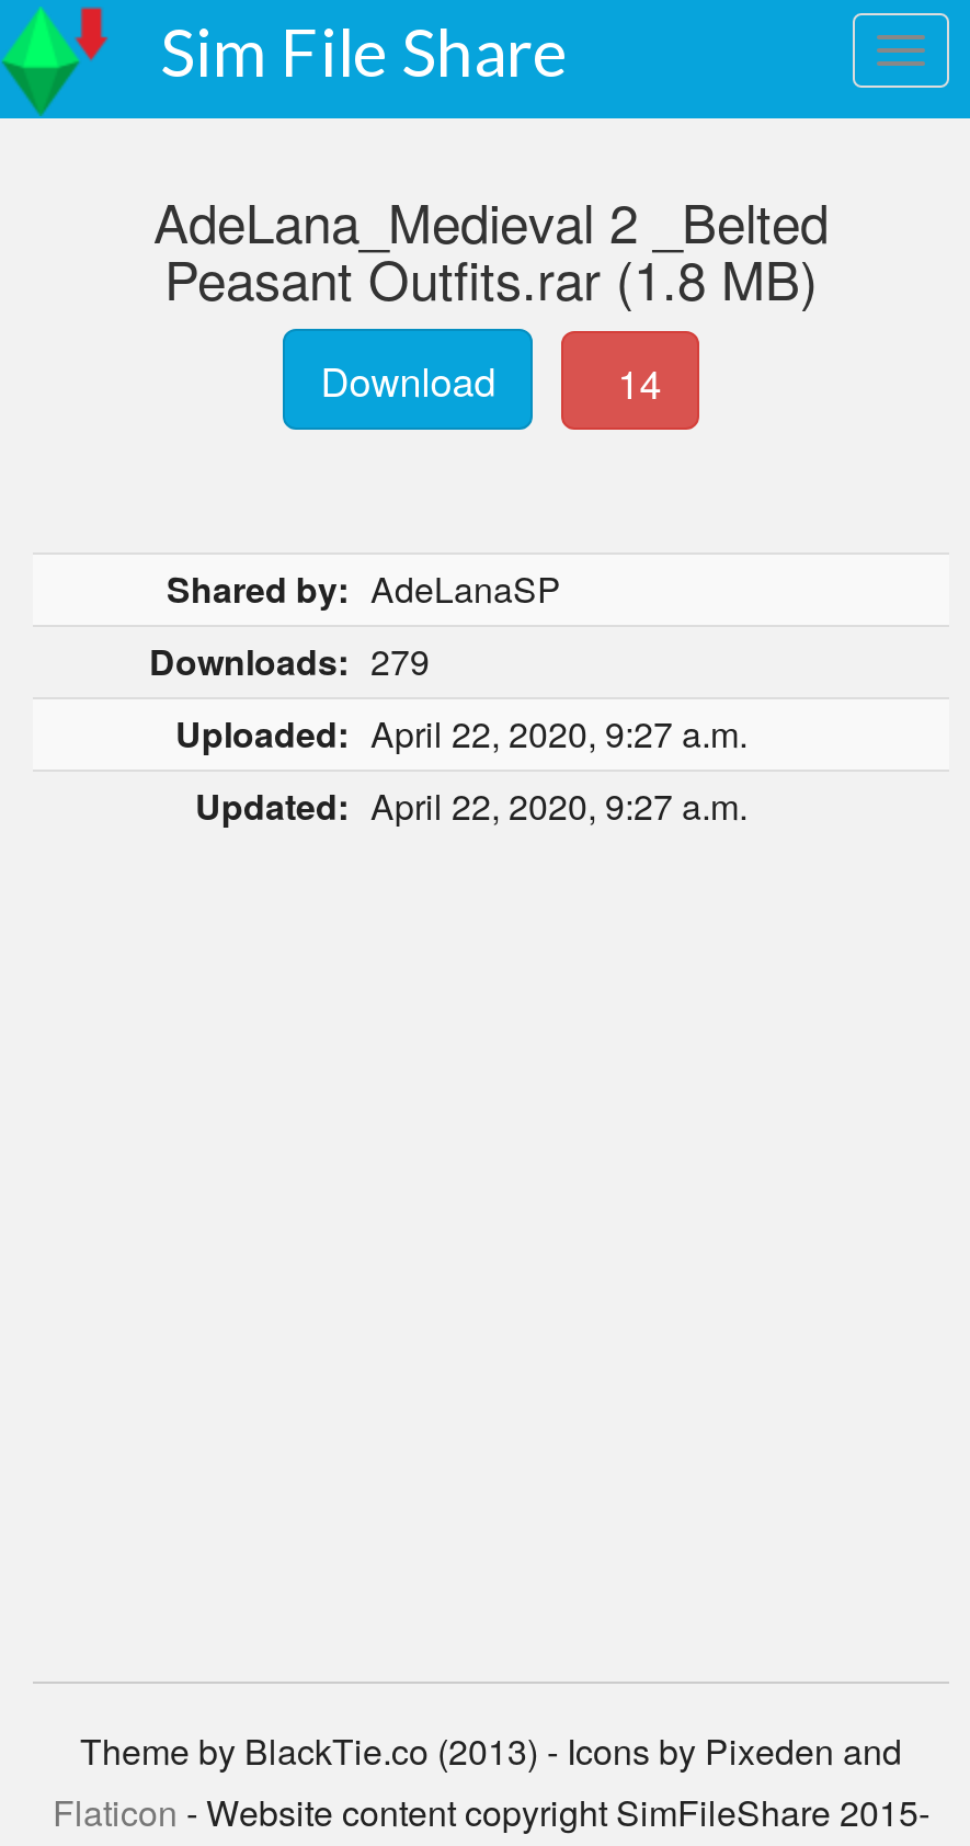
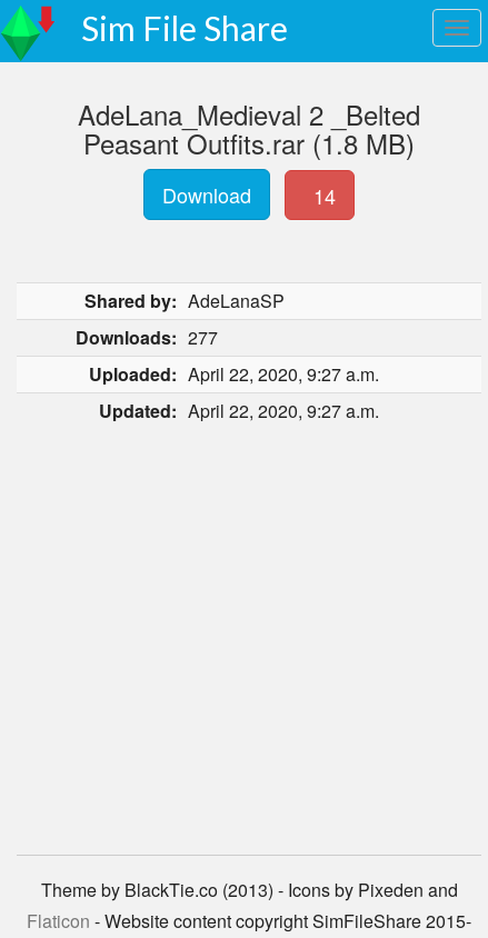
- Downloads: 279
+ Downloads: 277
